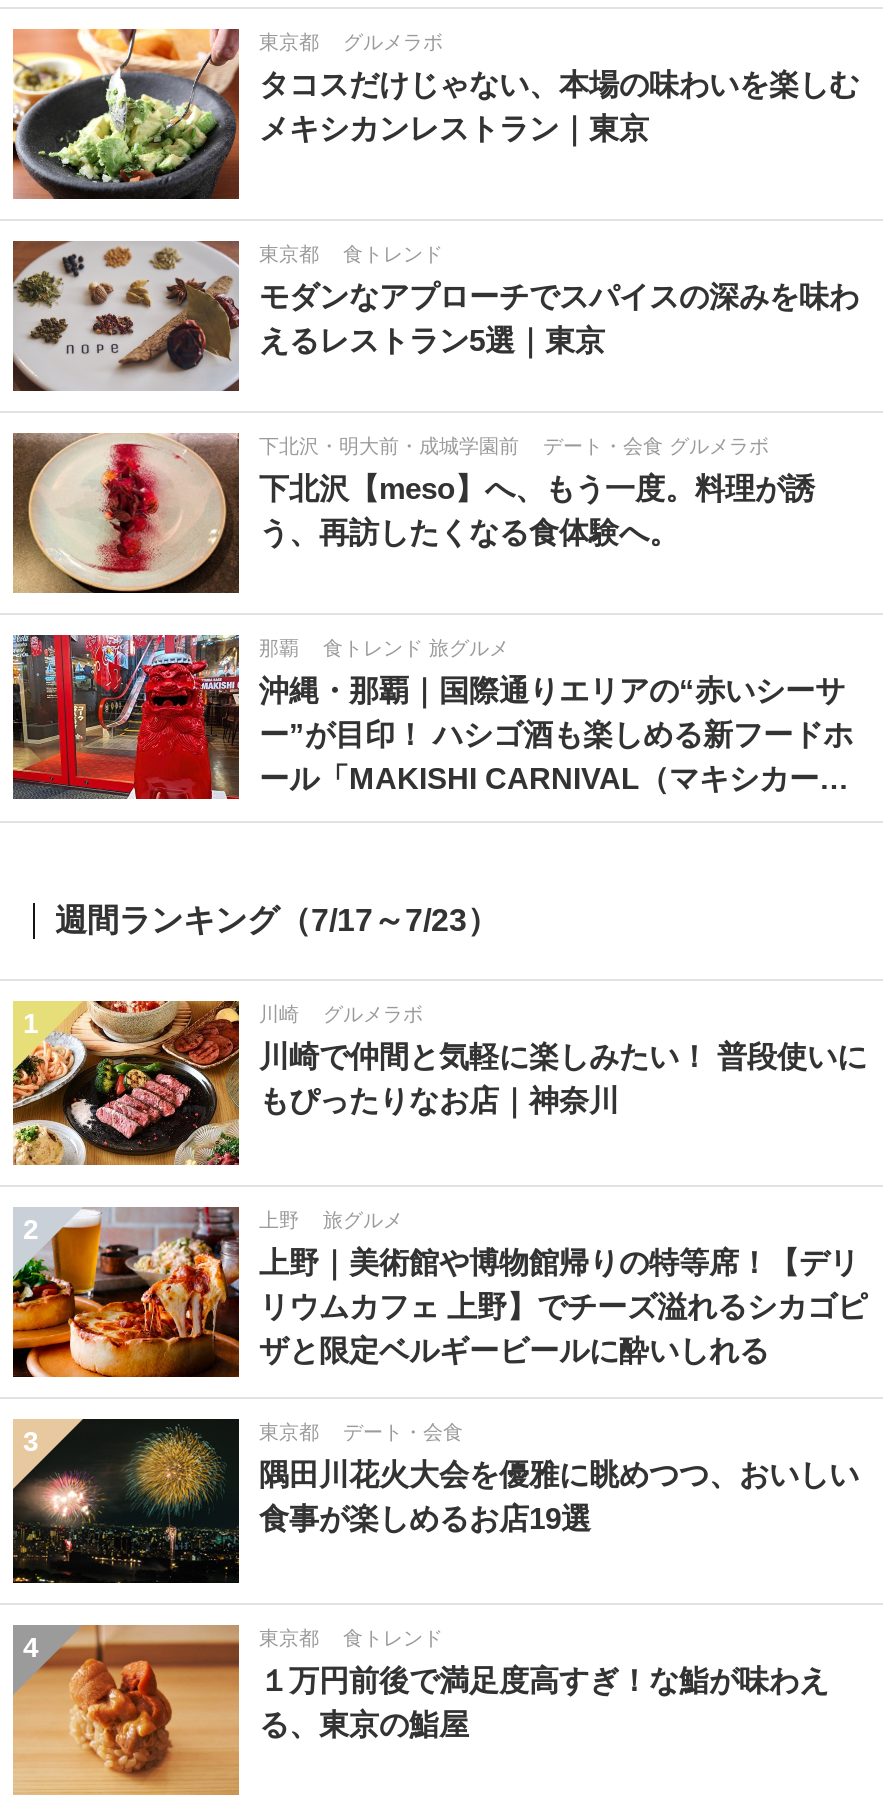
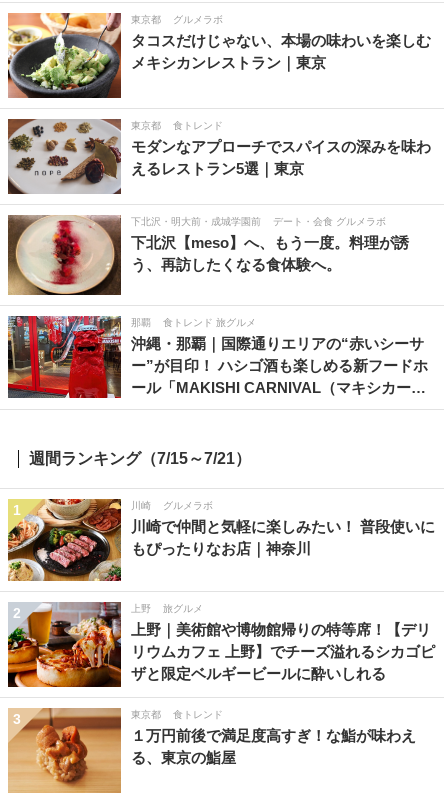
- 週間ランキング（7/17～7/23）
+ 週間ランキング（7/15～7/21）

- [image]
- デート・会食
- 隅田川花火大会を優雅に眺めつつ、おいしい
- 食事が楽しめるお店19選

- 4
- 東京都
